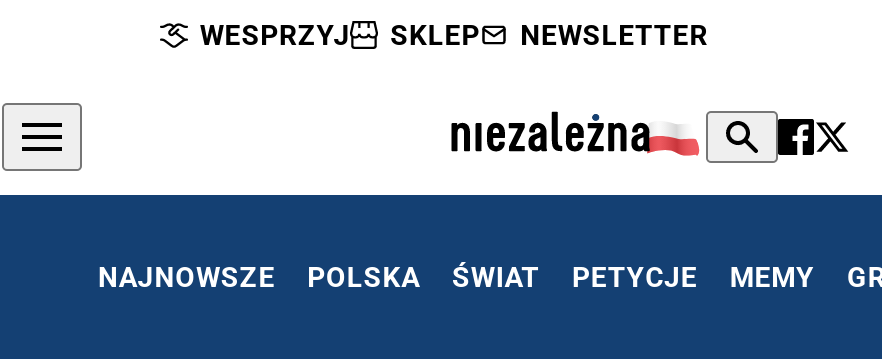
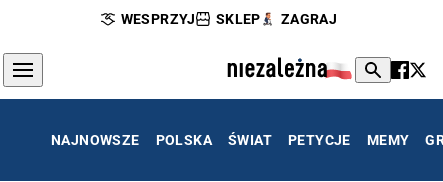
- NEWSLETTER
+ ZAGRAJ
